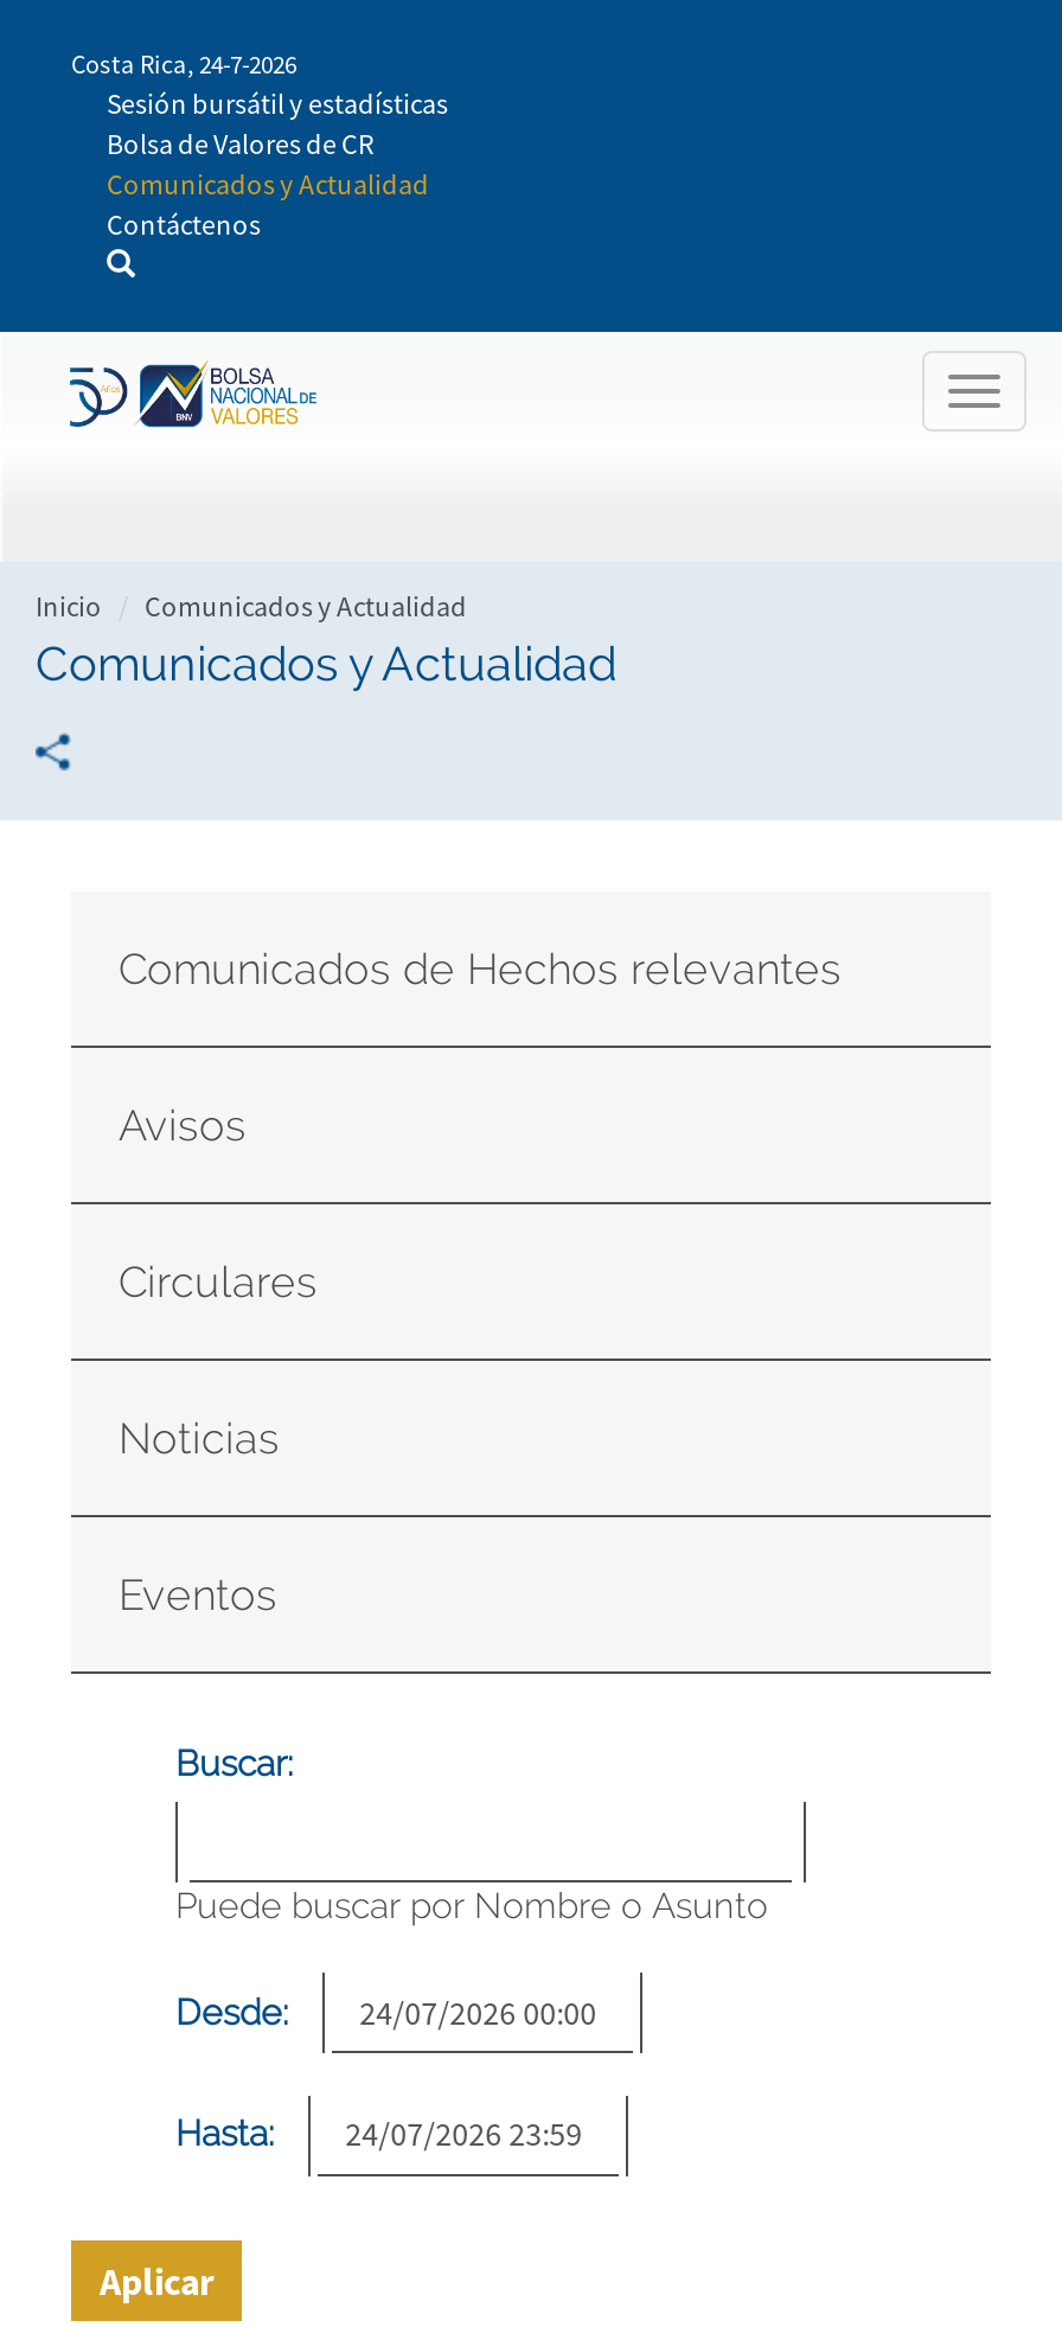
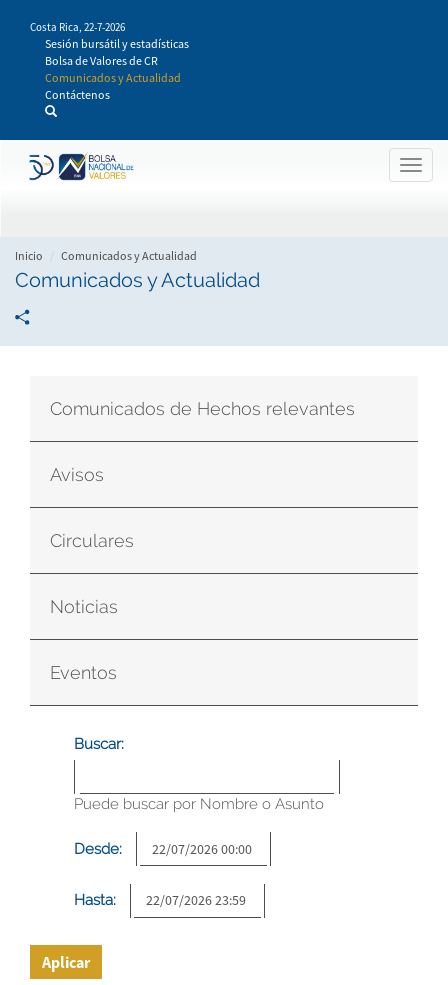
- Costa Rica, 24-7-2026
+ Costa Rica, 22-7-2026
